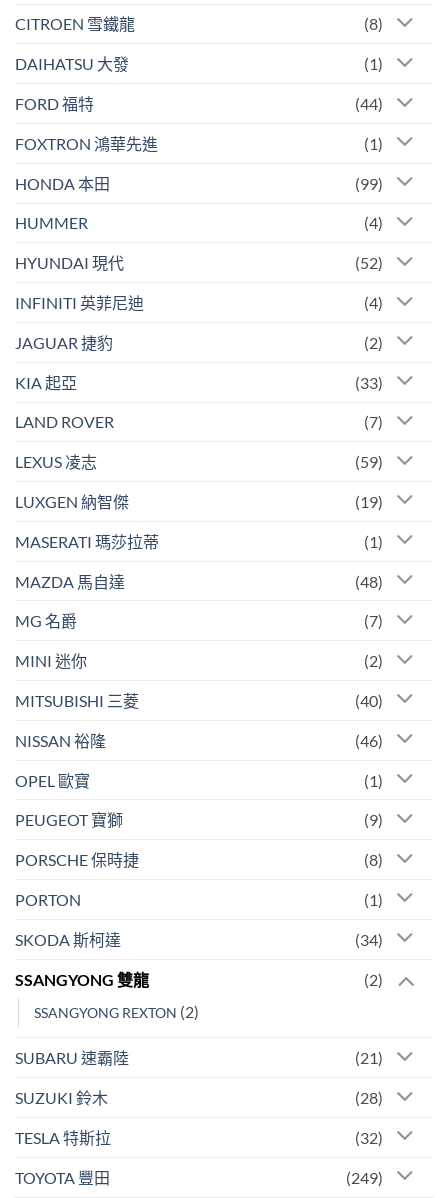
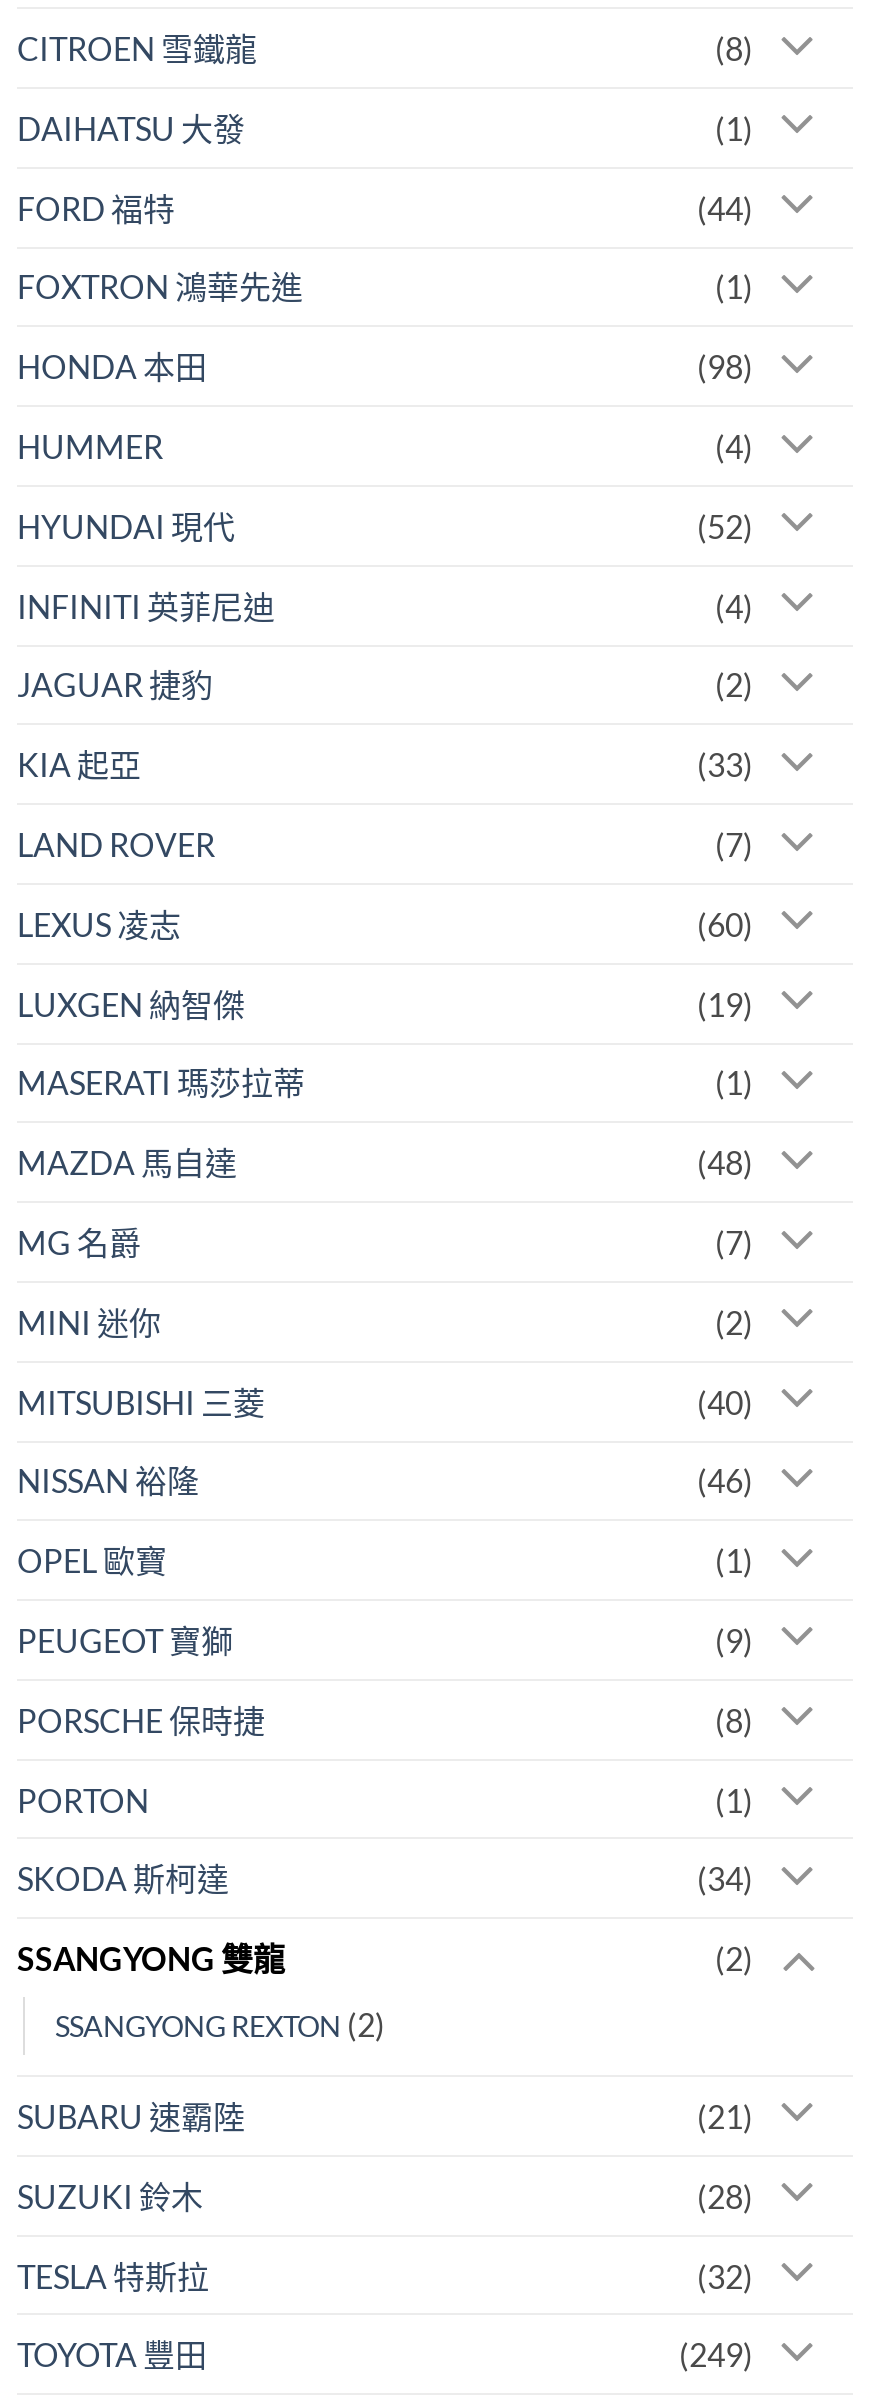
- (99)
+ (98)

- (59)
+ (60)
